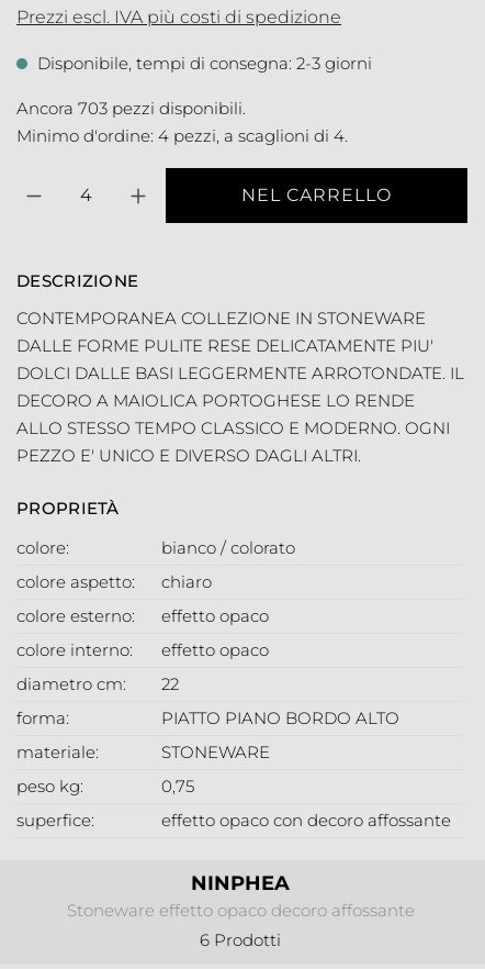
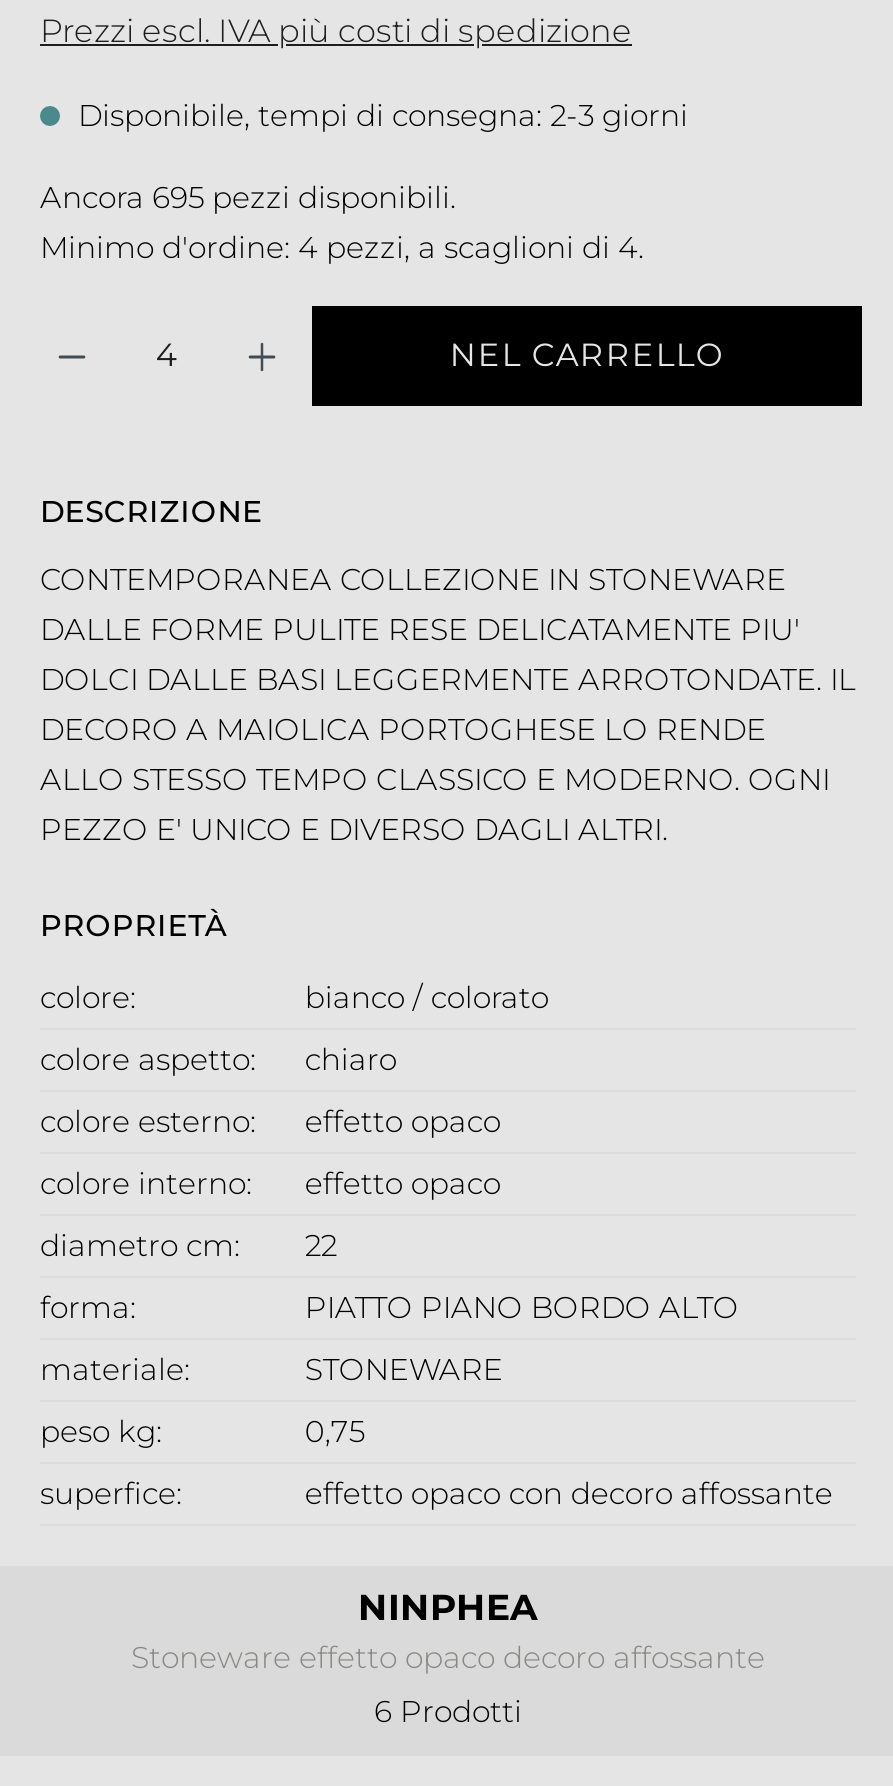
- Ancora 703 pezzi disponibili.
+ Ancora 695 pezzi disponibili.
